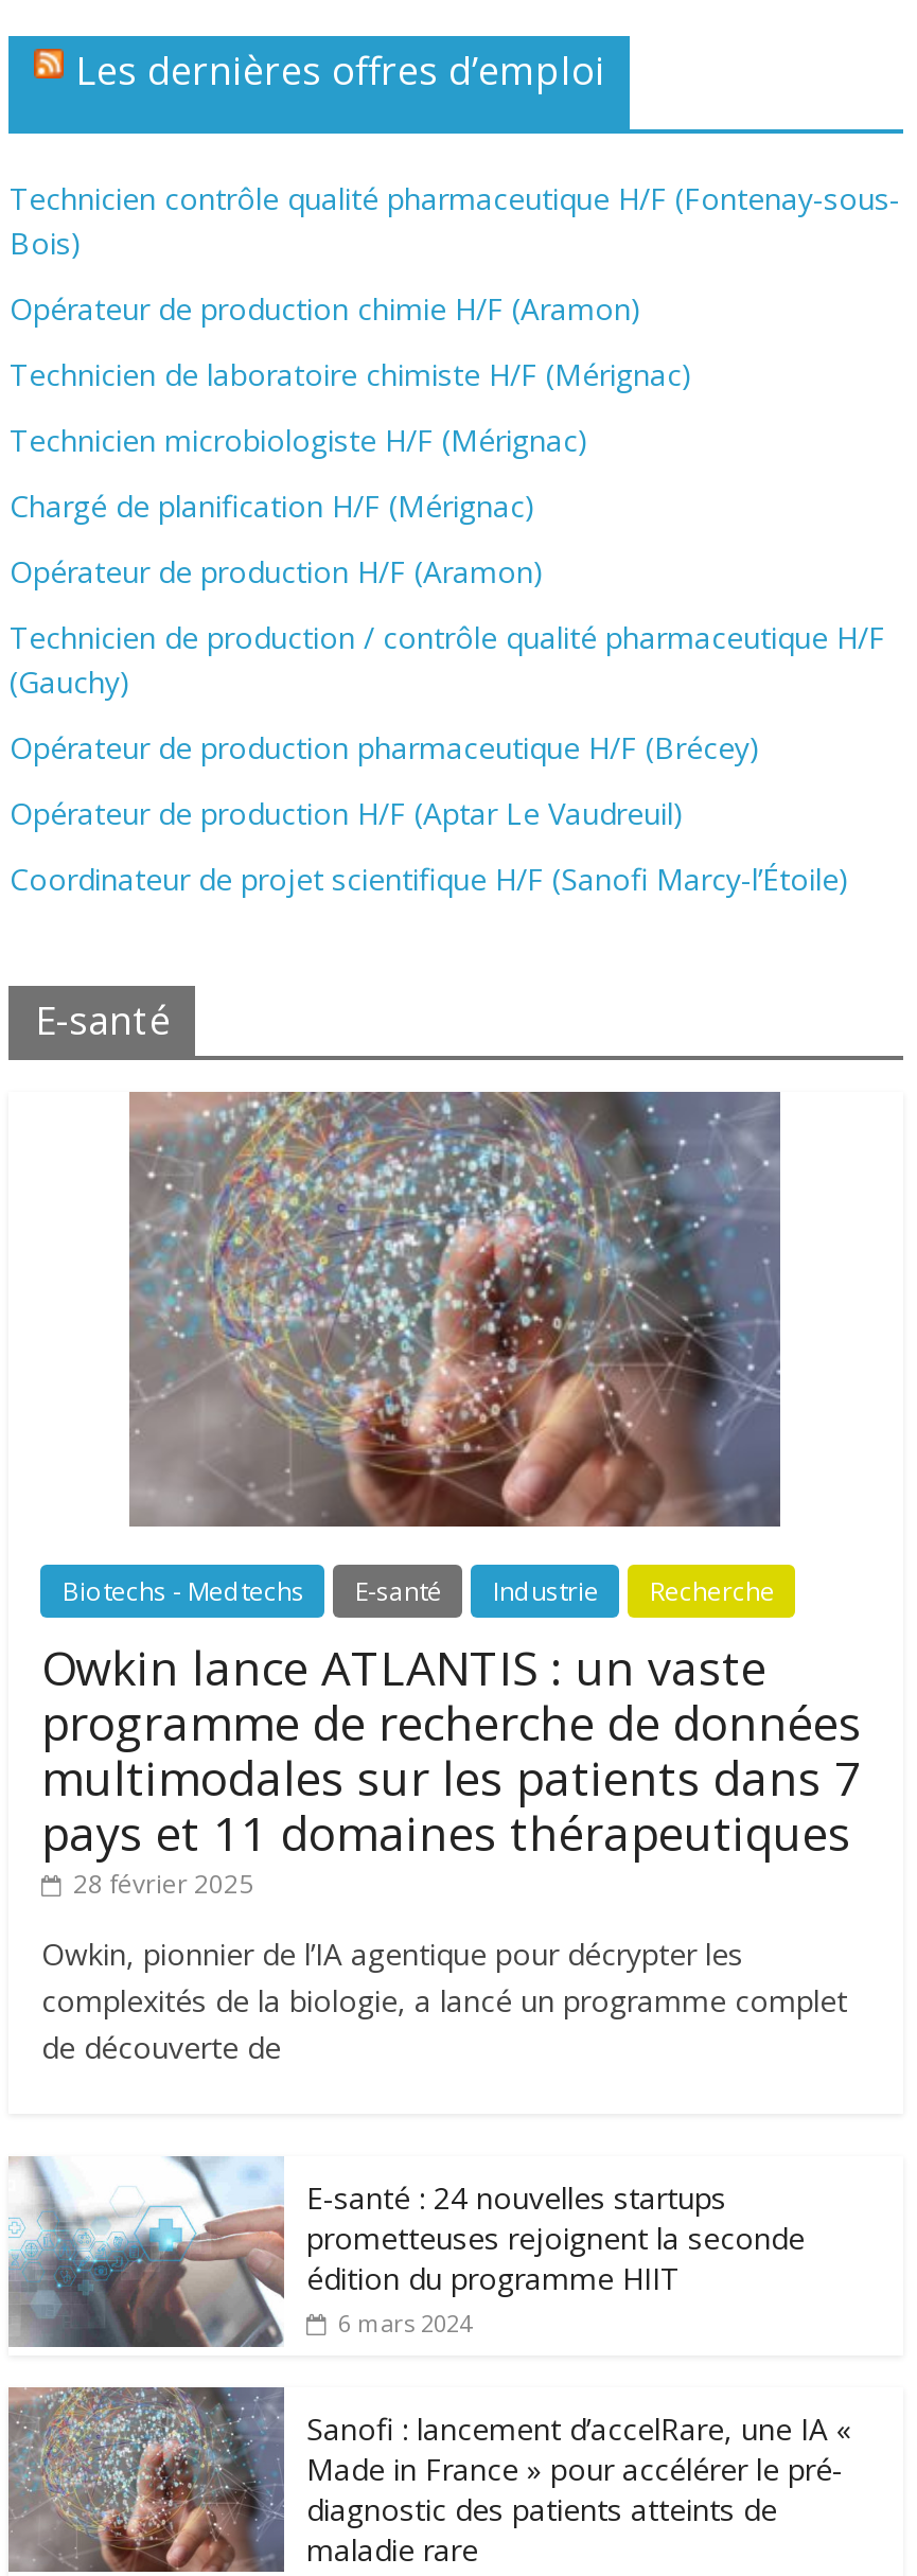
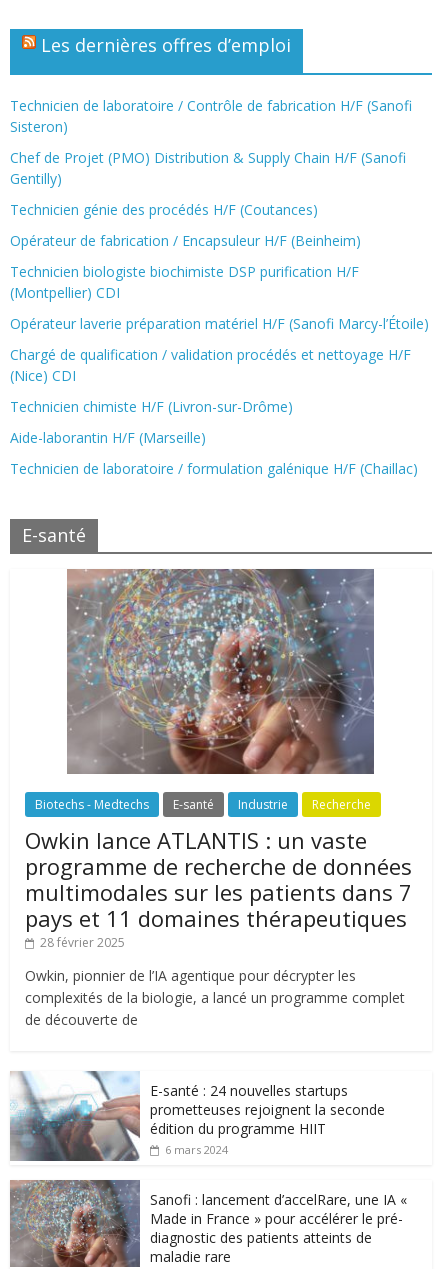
- Technicien contrôle qualité pharmaceutique H/F (Fontenay-sous-
- Bois)
+ Technicien de laboratoire / Contrôle de fabrication H/F (Sanofi
+ Sisteron)

- Opérateur de production chimie H/F (Aramon)
+ Chef de Projet (PMO) Distribution & Supply Chain H/F (Sanofi
+ Gentilly)

- Technicien de laboratoire chimiste H/F (Mérignac)
+ Technicien génie des procédés H/F (Coutances)

- Technicien microbiologiste H/F (Mérignac)
+ Opérateur de fabrication / Encapsuleur H/F (Beinheim)

- Chargé de planification H/F (Mérignac)
+ Technicien biologiste biochimiste DSP purification H/F
+ (Montpellier) CDI

- Opérateur de production H/F (Aramon)
+ Opérateur laverie préparation matériel H/F (Sanofi Marcy-l’Étoile)

- Technicien de production / contrôle qualité pharmaceutique H/F
- (Gauchy)
+ Chargé de qualification / validation procédés et nettoyage H/F
+ (Nice) CDI

- Opérateur de production pharmaceutique H/F (Brécey)
+ Technicien chimiste H/F (Livron-sur-Drôme)

- Opérateur de production H/F (Aptar Le Vaudreuil)
+ Aide-laborantin H/F (Marseille)

- Coordinateur de projet scientifique H/F (Sanofi Marcy-l’Étoile)
+ Technicien de laboratoire / formulation galénique H/F (Chaillac)
